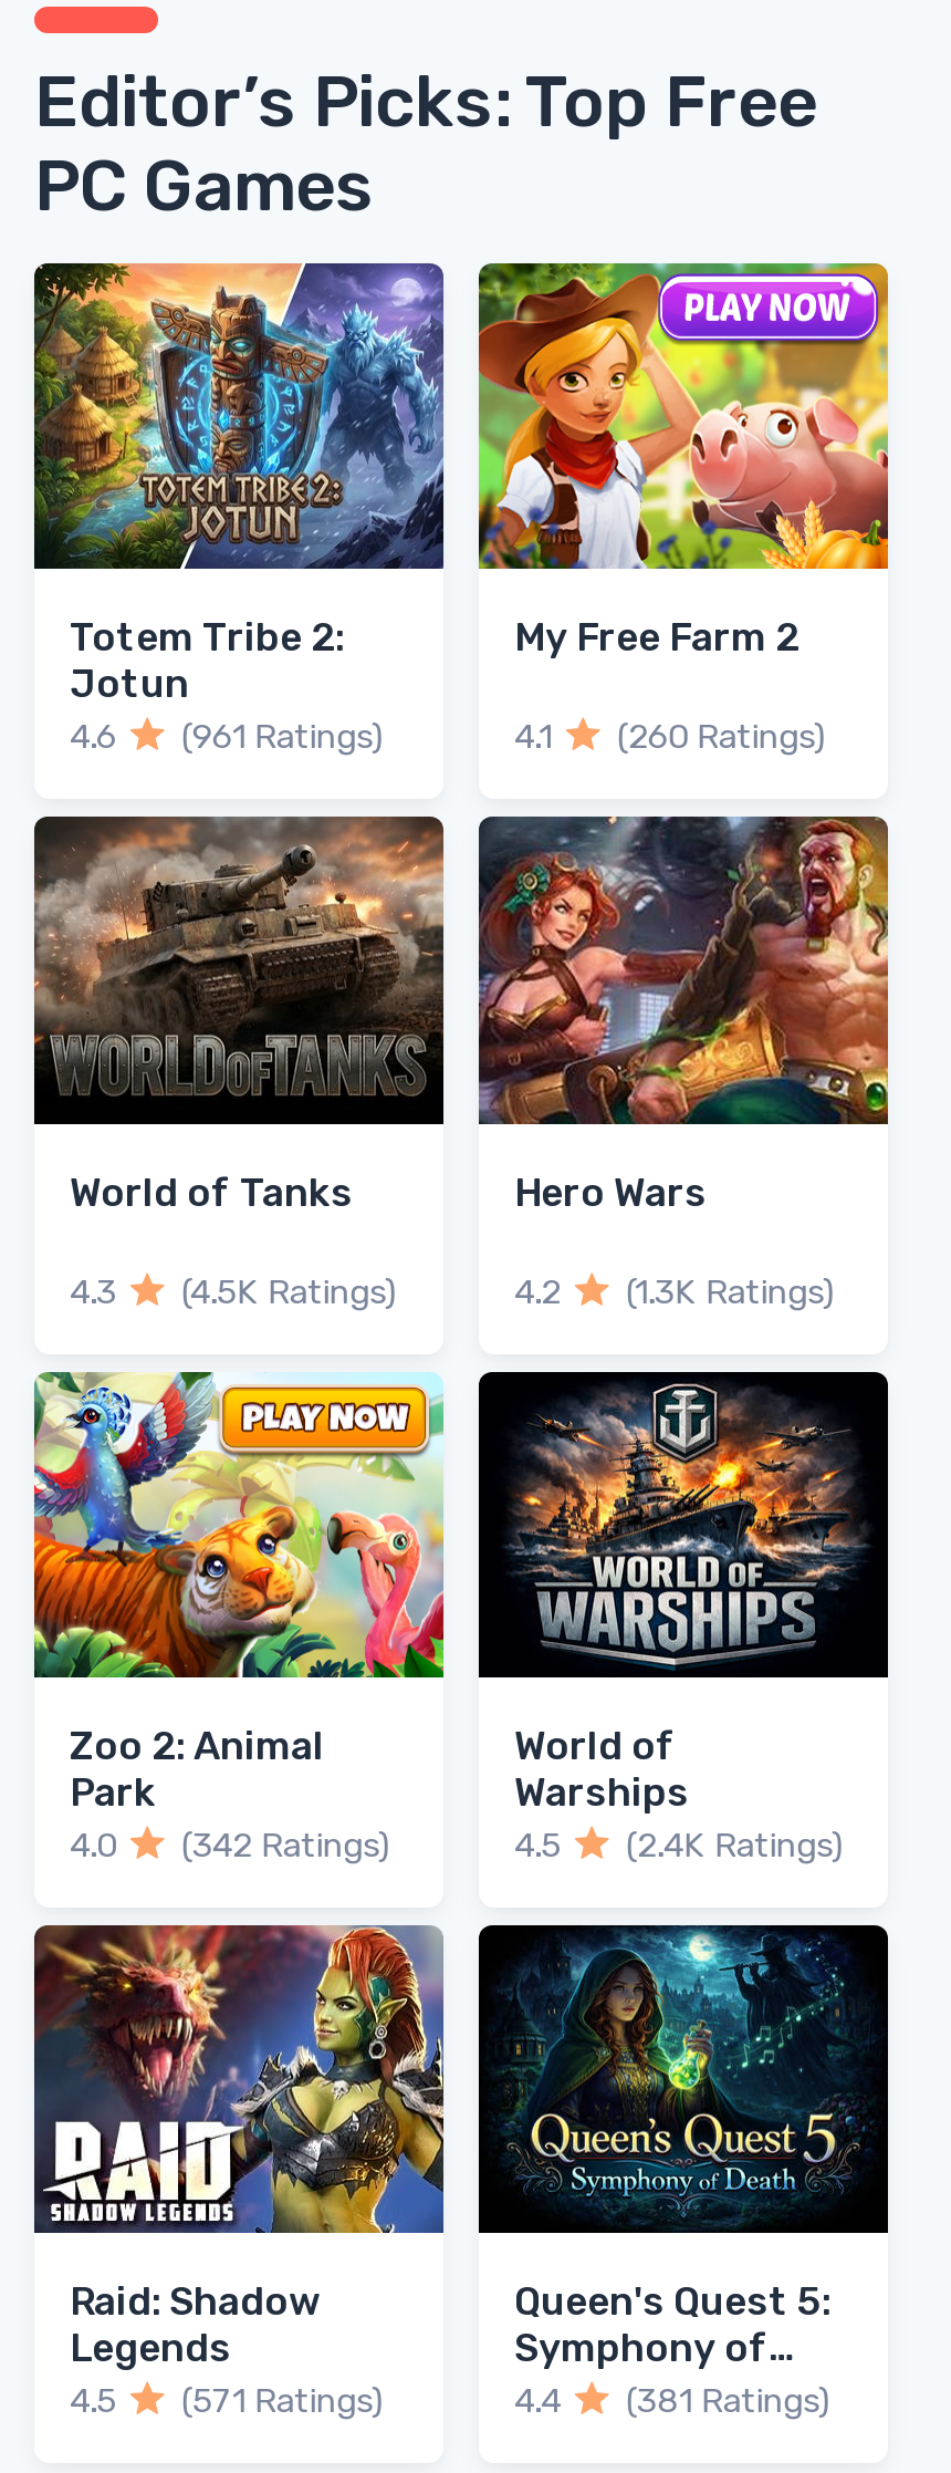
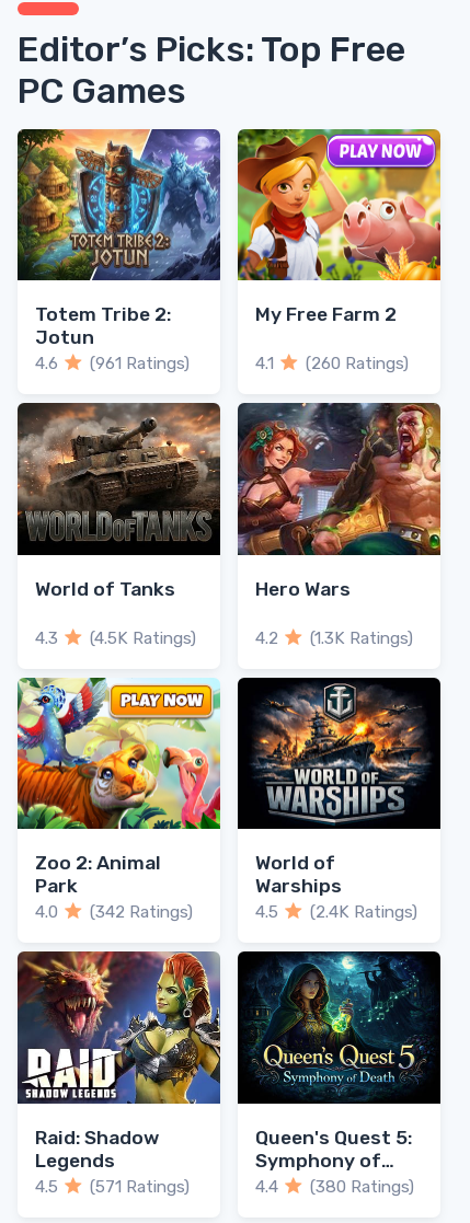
- (381 Ratings)
+ (380 Ratings)
